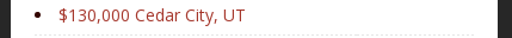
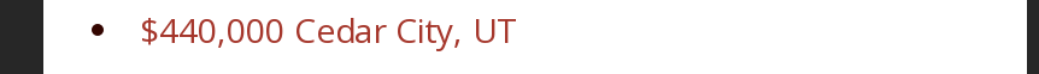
- $130,000 Cedar City, UT
+ $440,000 Cedar City, UT
